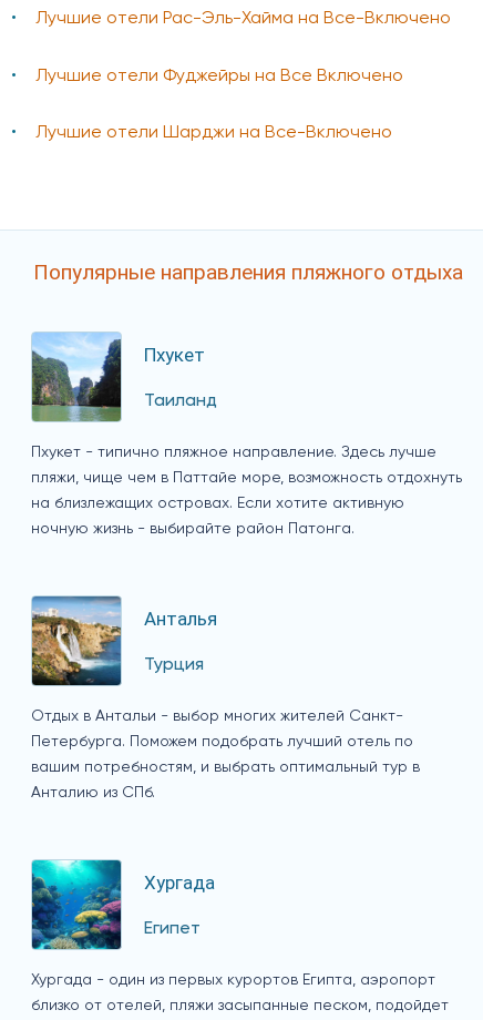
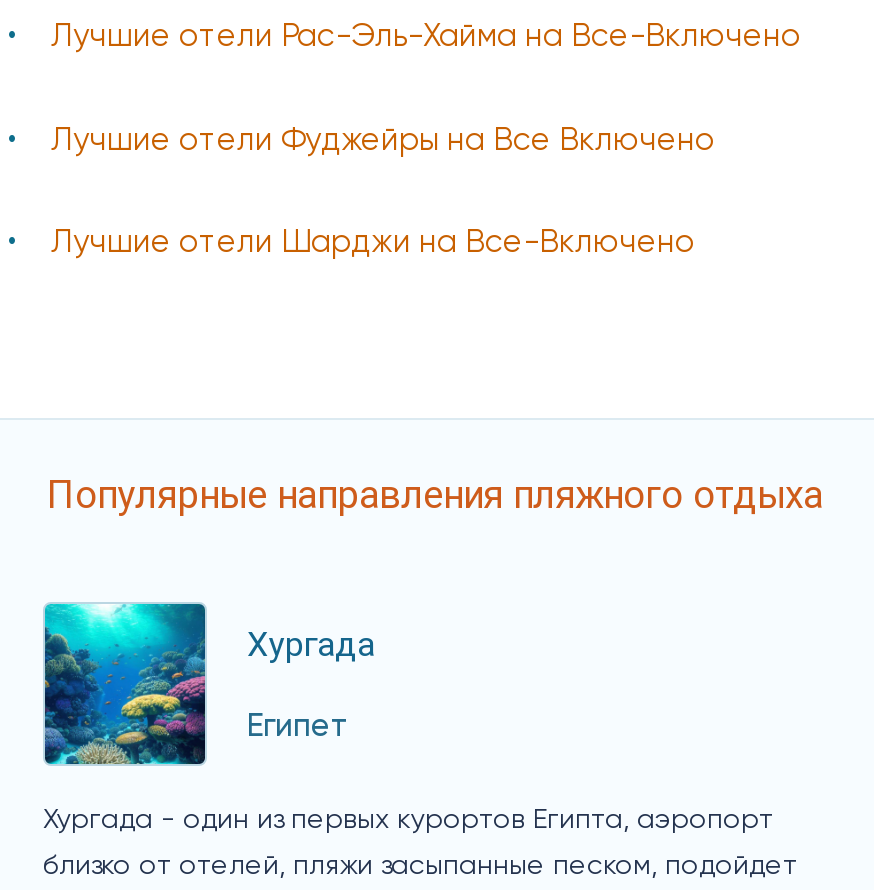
- [image]
- Пхукет
- Таиланд
- Пхукет - типично пляжное направление. Здесь лучше
- пляжи, чище чем в Паттайе море, возможность отдохнуть
- на близлежащих островах. Если хотите активную
- ночную жизнь - выбирайте район Патонга.

- [image]
- Анталья
- Турция
- Отдых в Антальи - выбор многих жителей Санкт-
- Петербурга. Поможем подобрать лучший отель по
- вашим потребностям, и выбрать оптимальный тур в
- Анталию из СПб.
